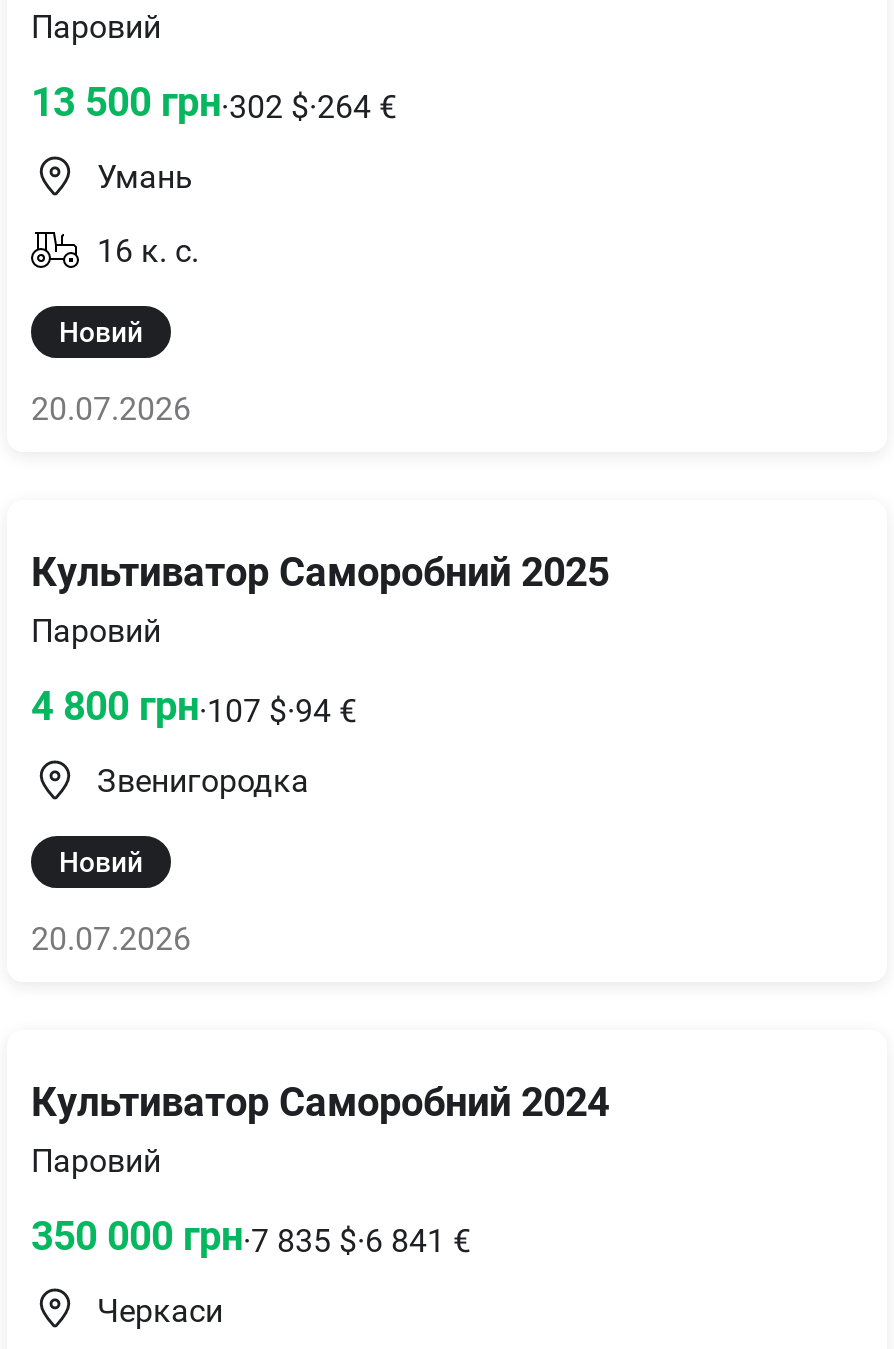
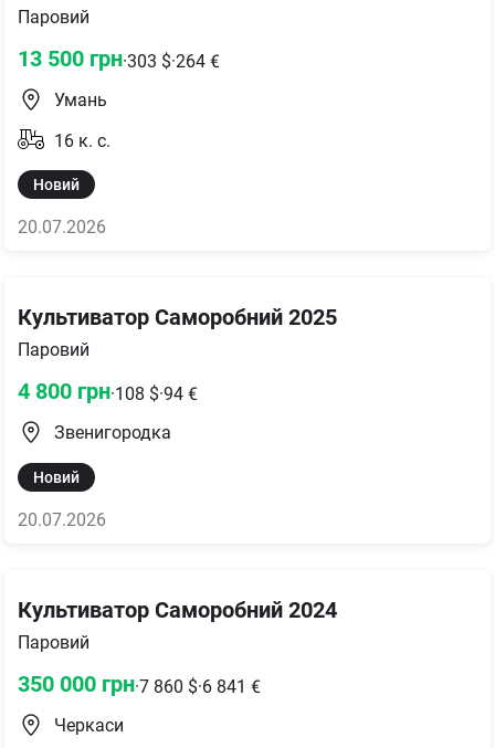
- 13 500 грн·302 $·264 €
+ 13 500 грн·303 $·264 €

- 4 800 грн·107 $·94 €
+ 4 800 грн·108 $·94 €

- 350 000 грн·7 835 $·6 841 €
+ 350 000 грн·7 860 $·6 841 €
